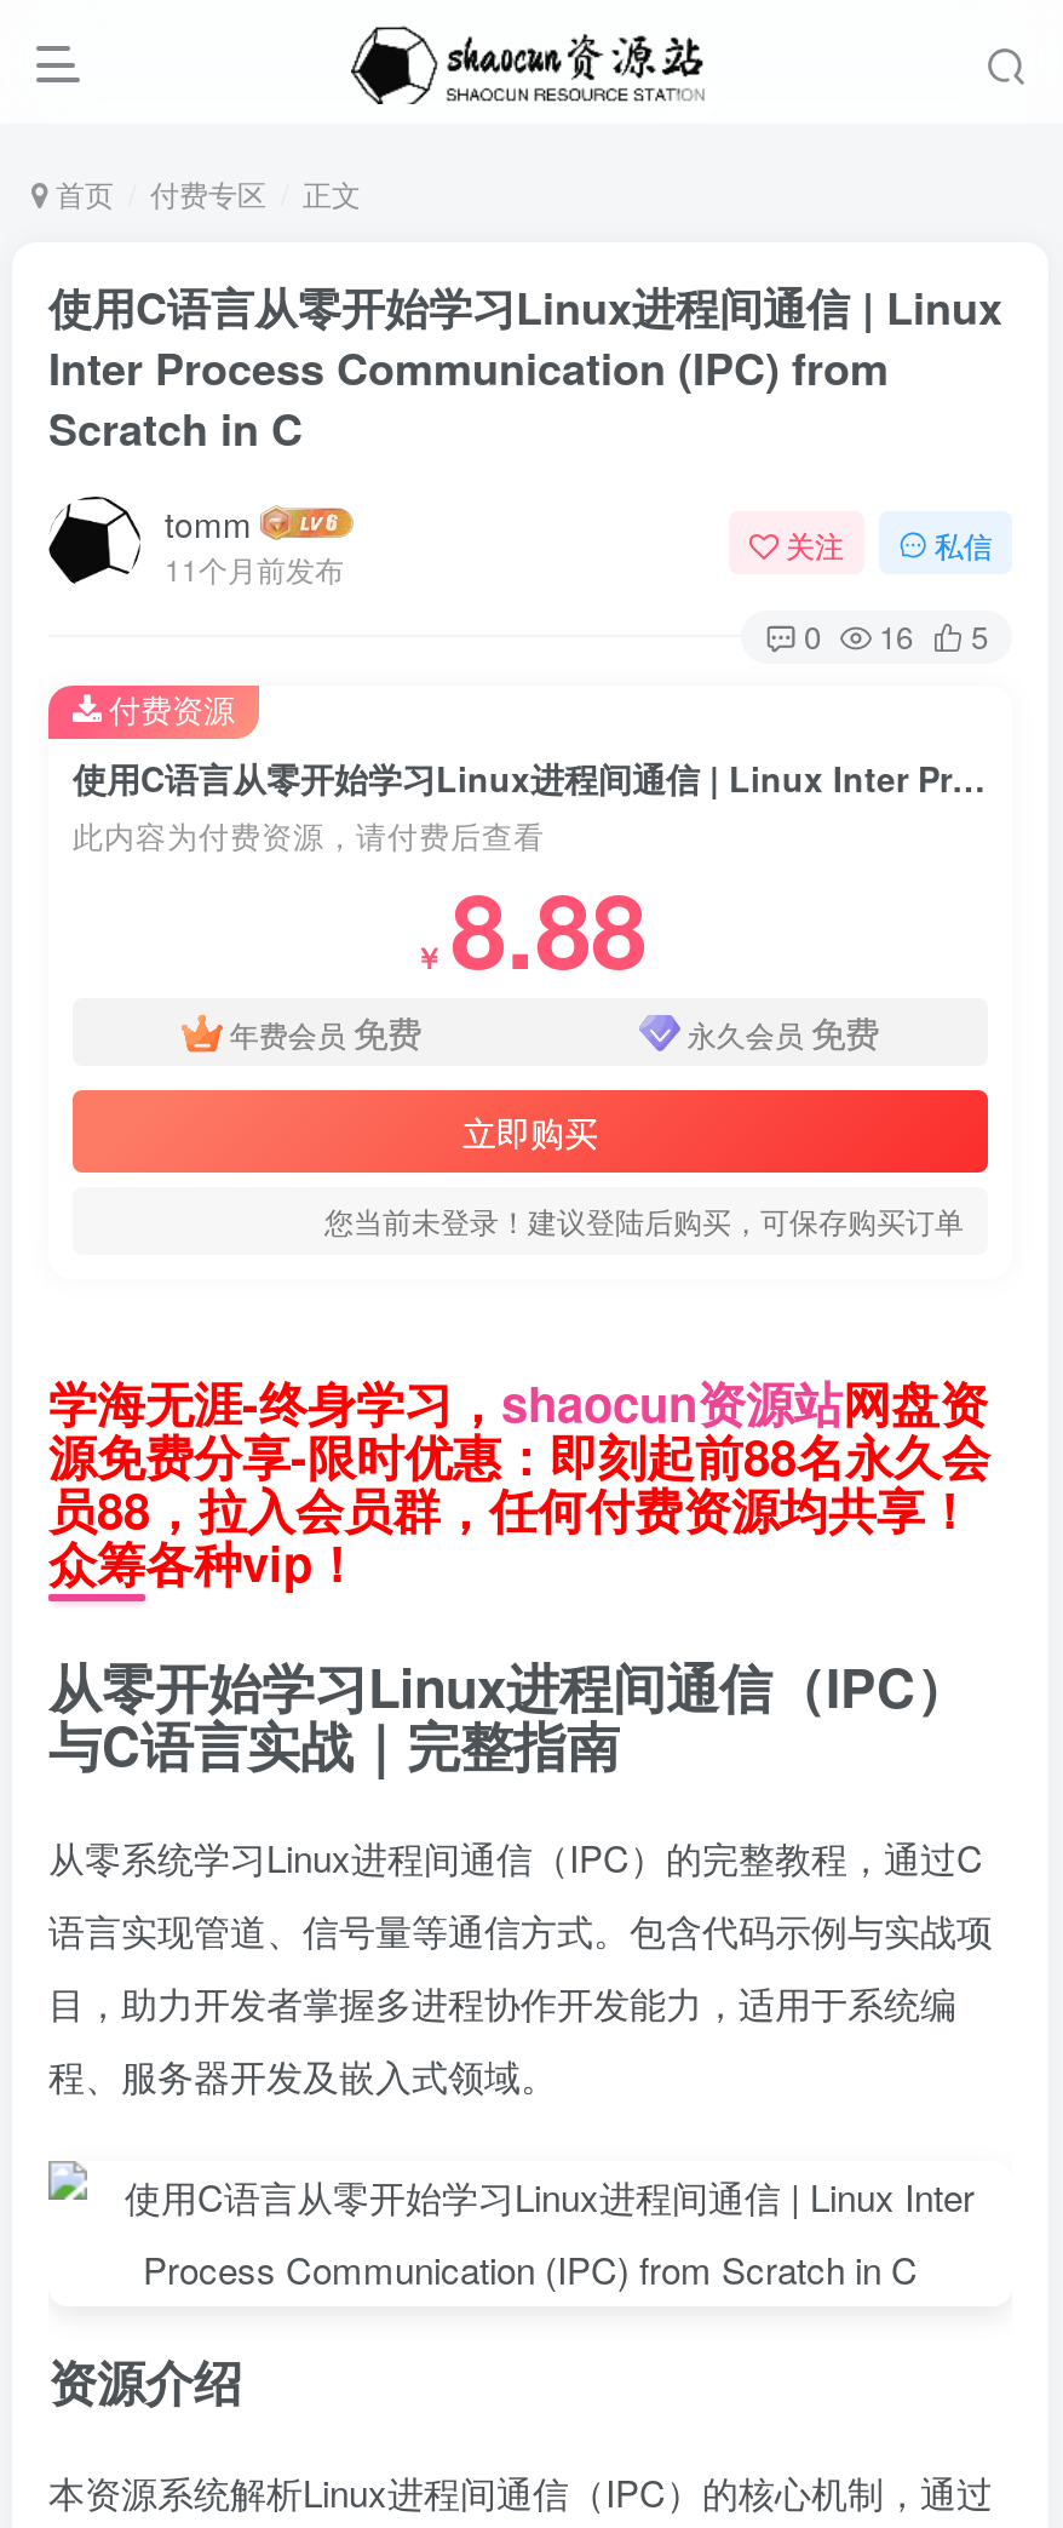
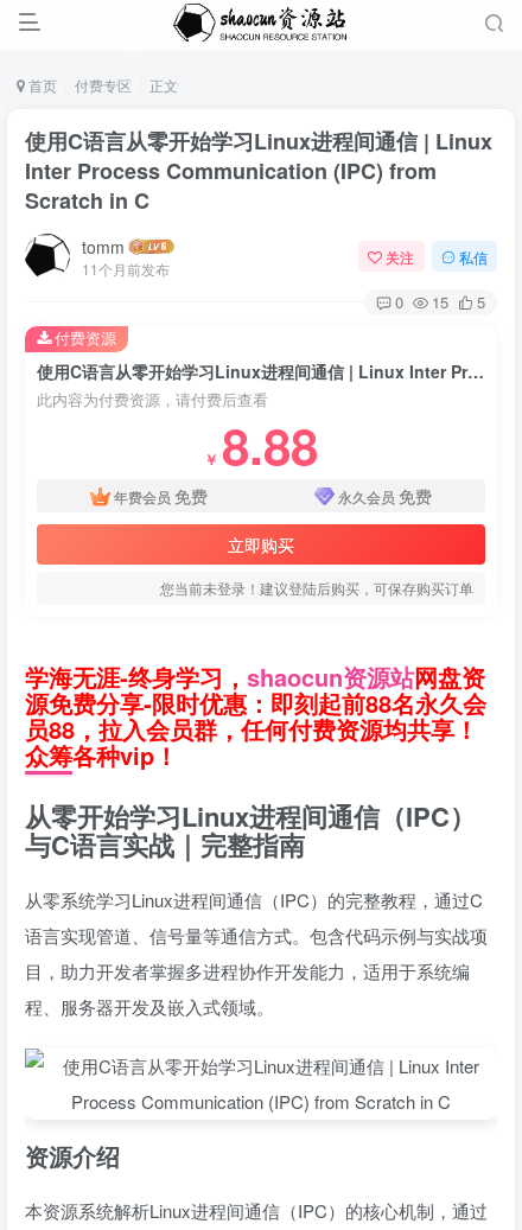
- 0 16 5
+ 0 15 5
